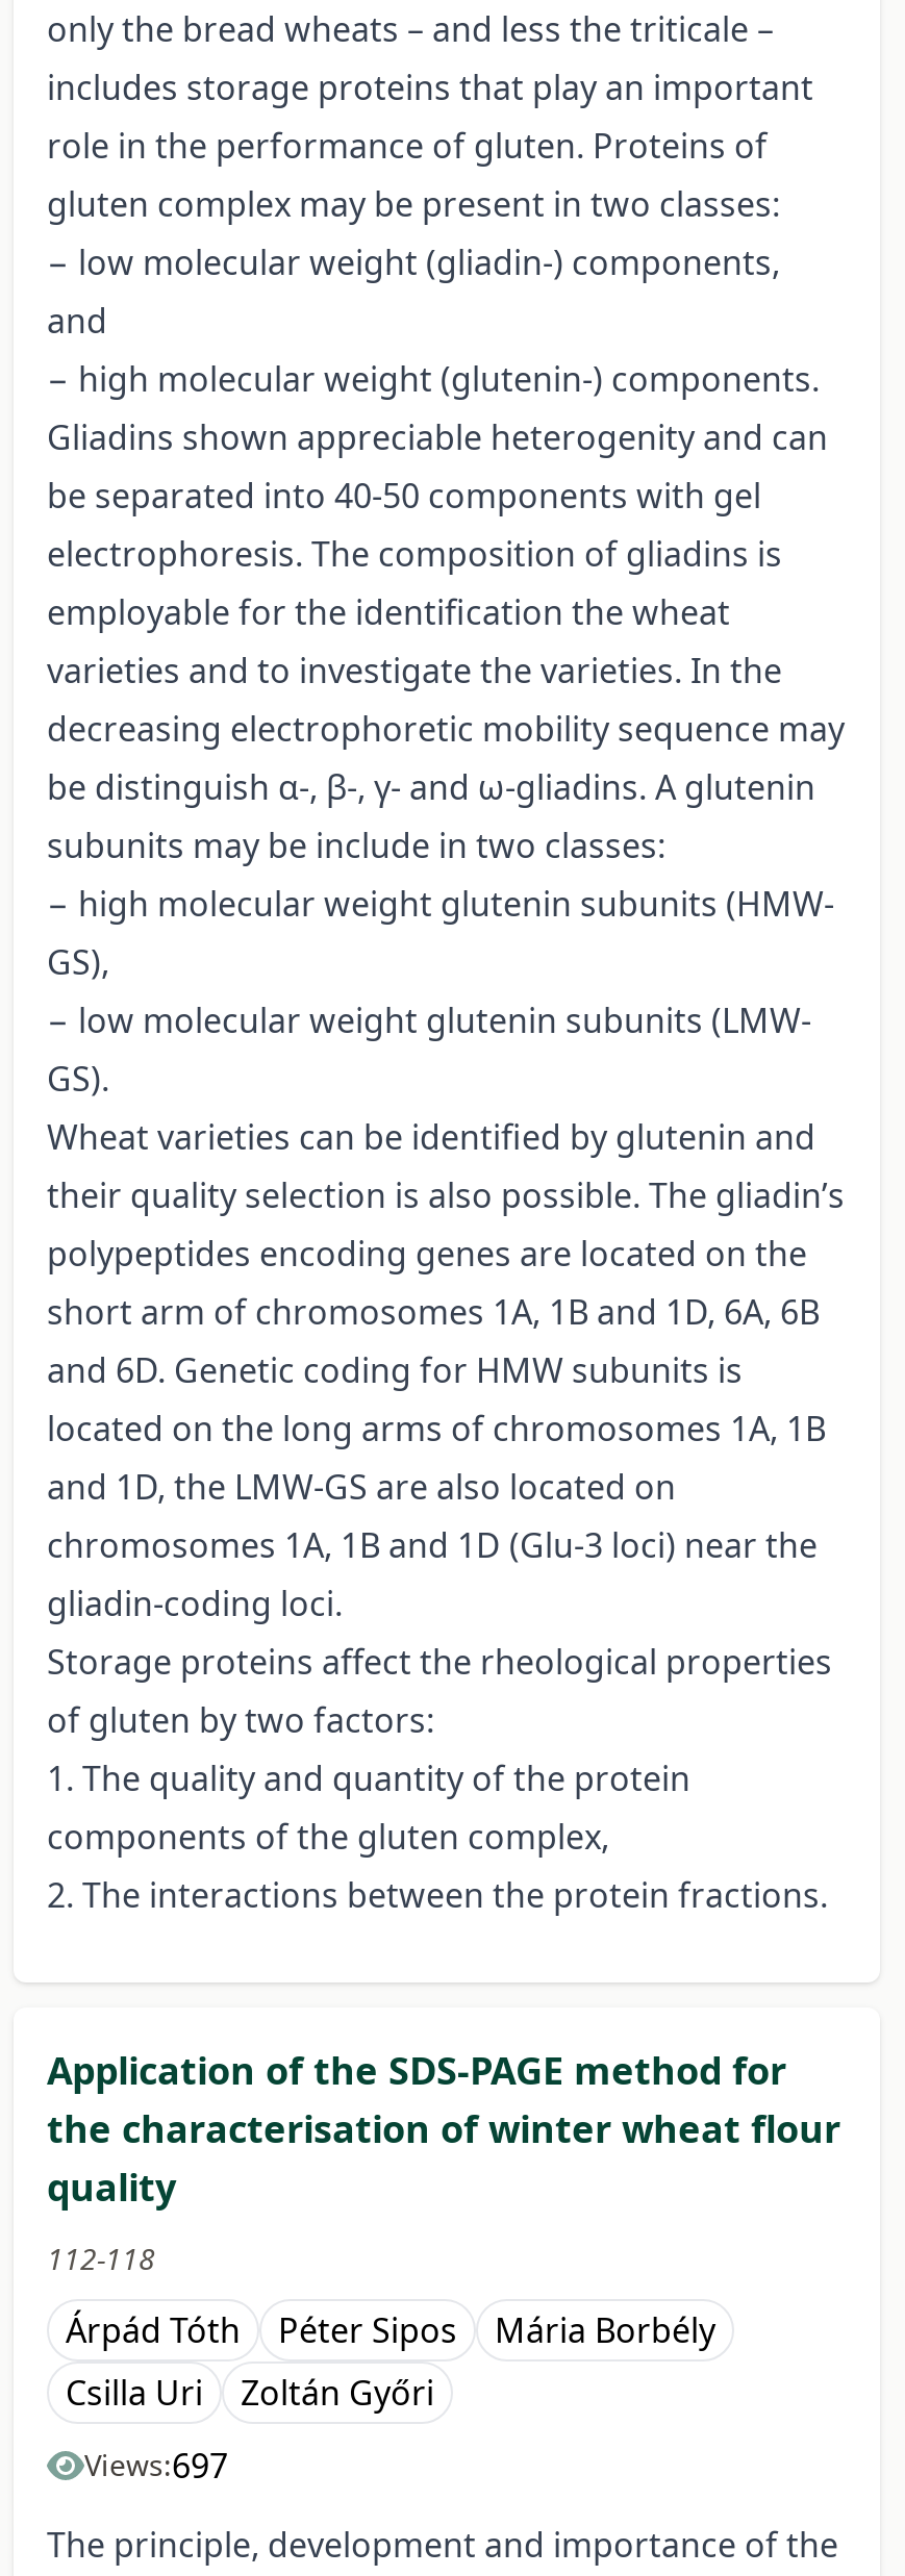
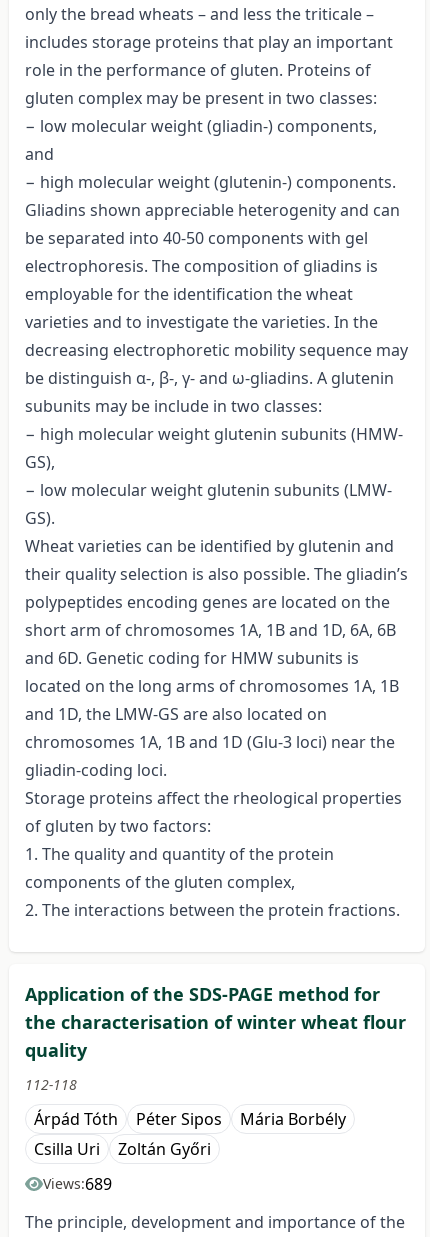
- Views:697
+ Views:689
